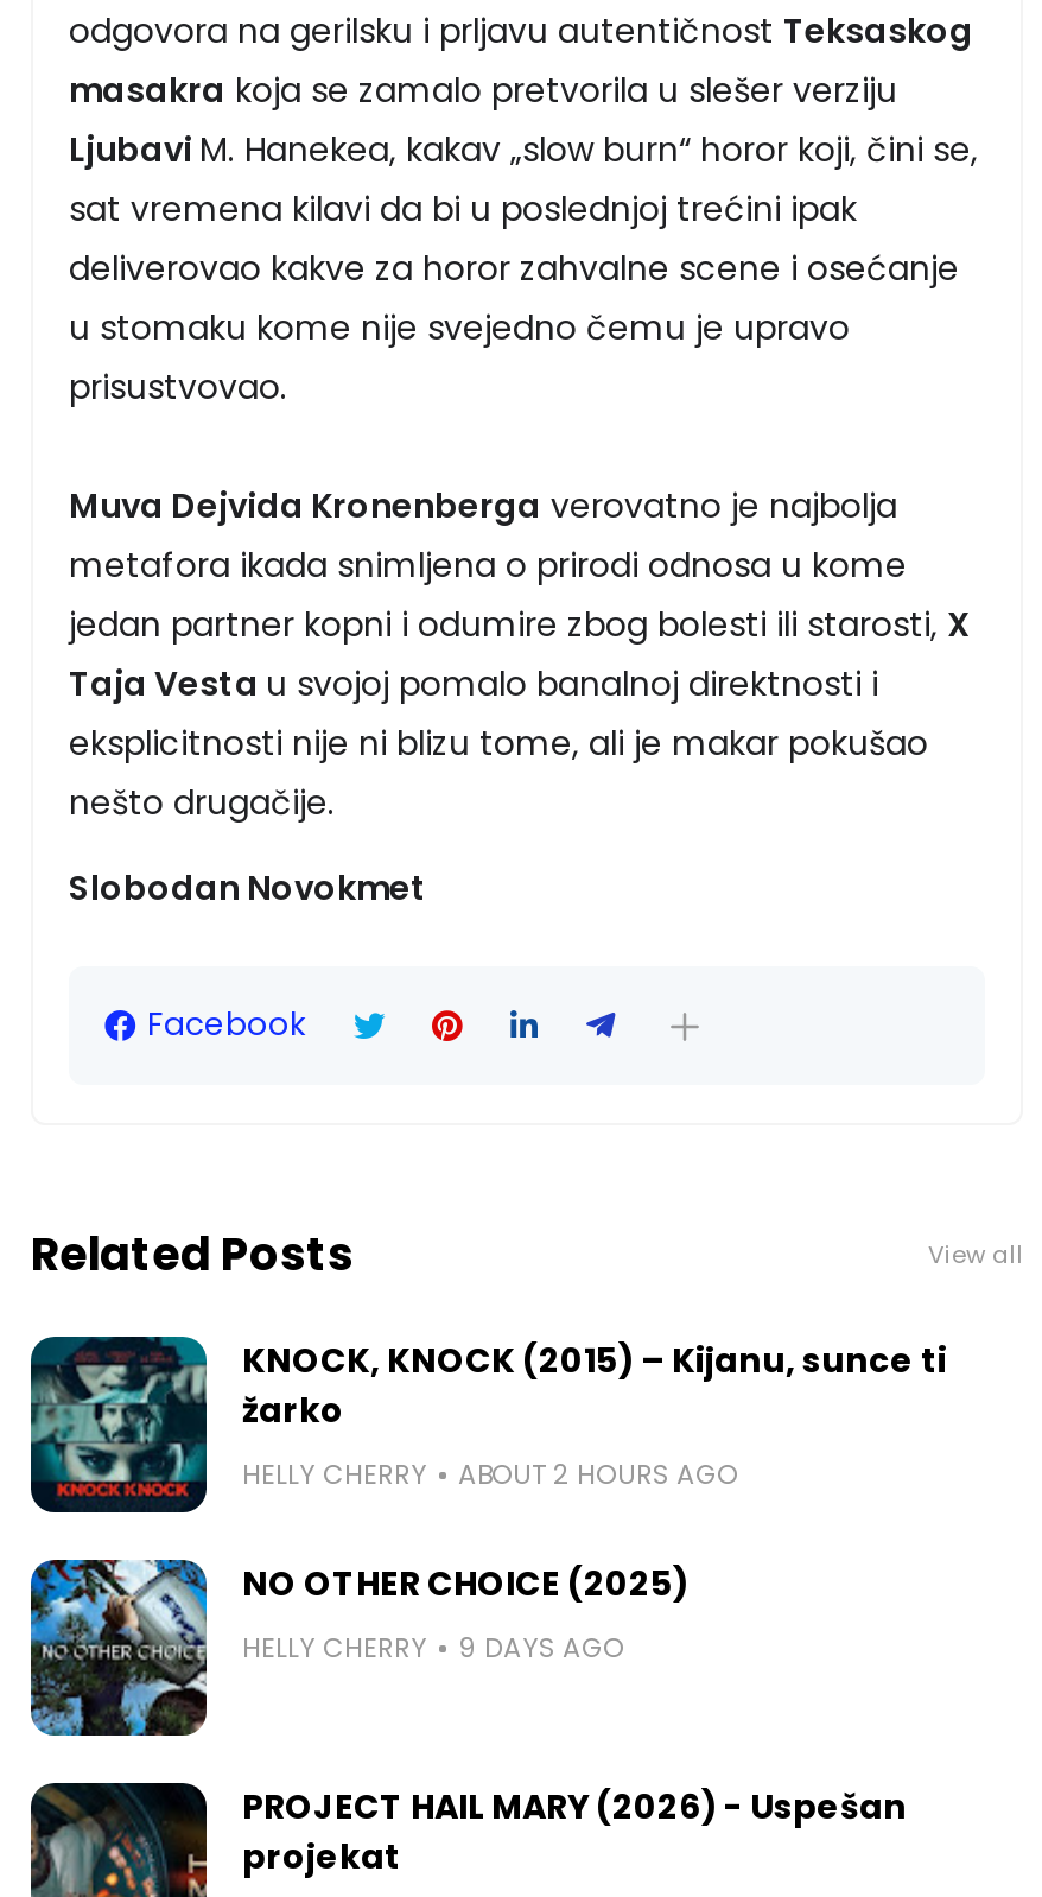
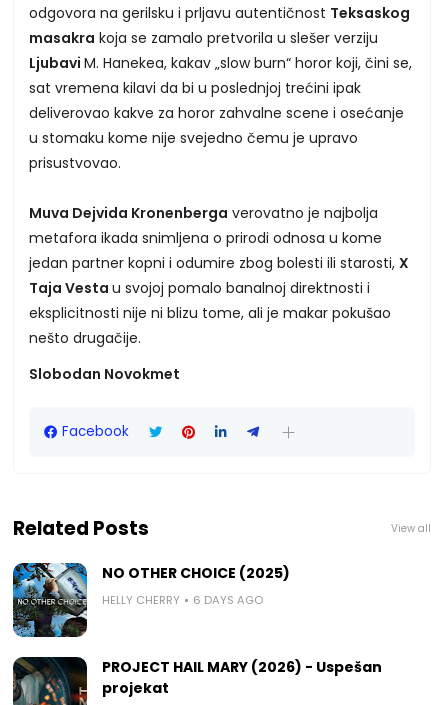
- [image]
- KNOCK, KNOCK (2015) – Kijanu, sunce ti
- žarko
- HELLY CHERRY
- ABOUT 2 HOURS AGO

- HELLY CHERRY 9 DAYS AGO
+ HELLY CHERRY 6 DAYS AGO
